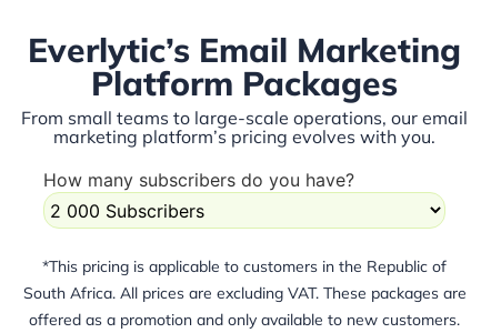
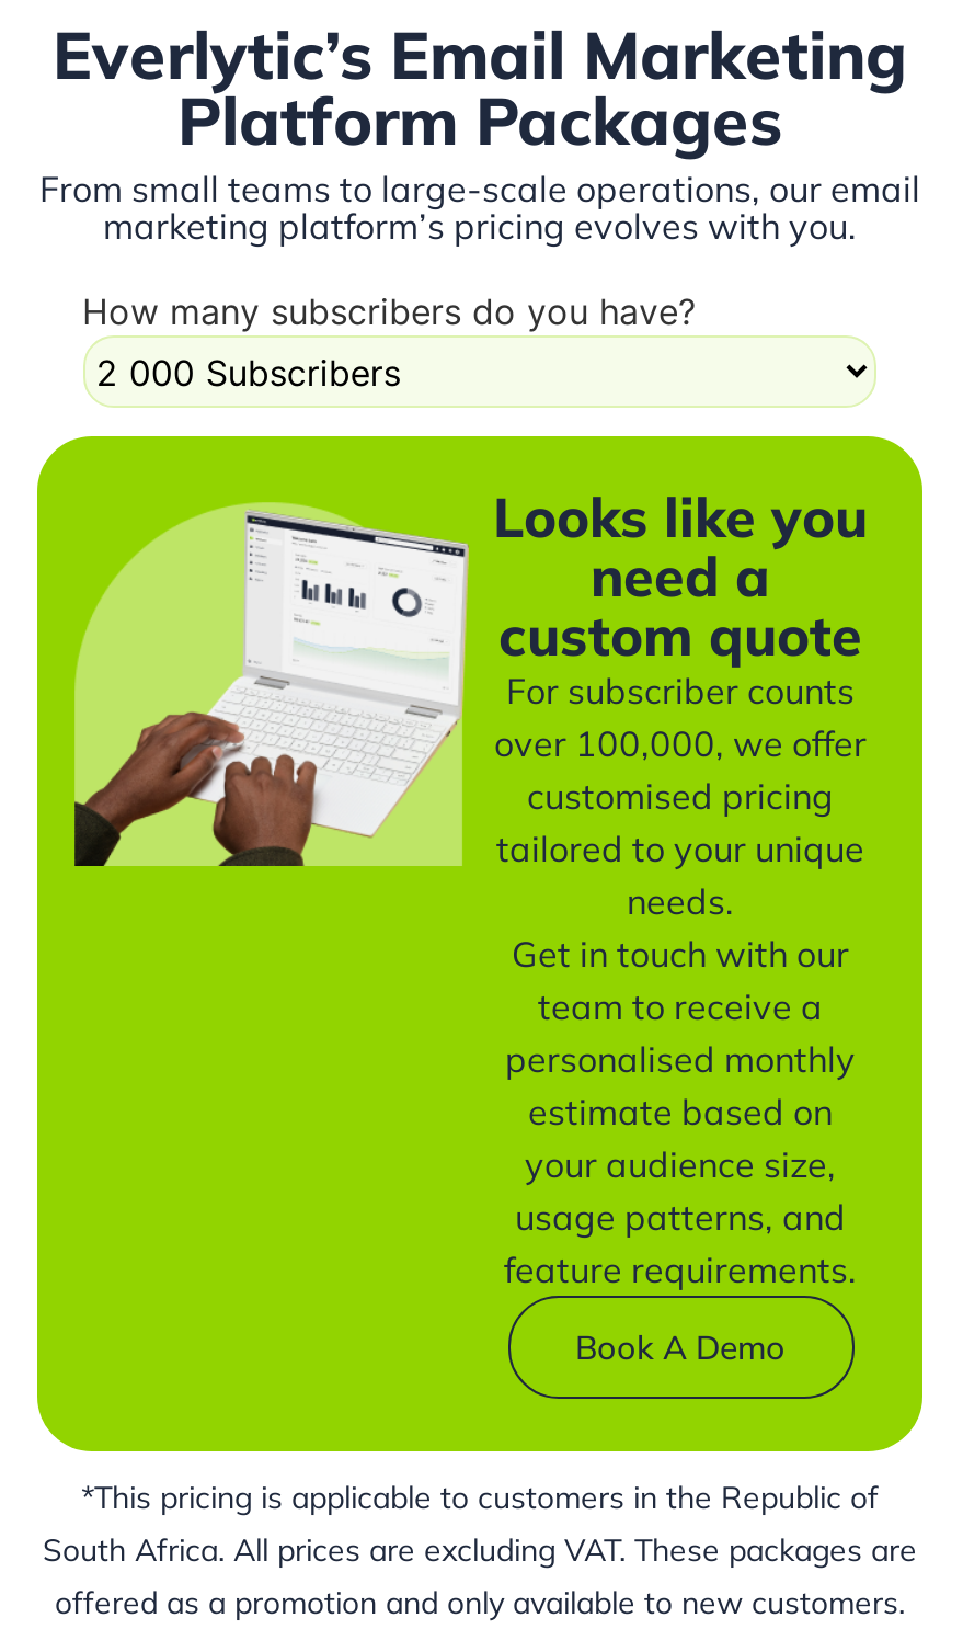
+ [image]
+ Looks like you
+ need a
+ custom quote
+ For subscriber counts
+ over 100,000, we offer
+ customised pricing
+ tailored to your unique
+ needs.
+ Get in touch with our
+ team to receive a
+ personalised monthly
+ estimate based on
+ your audience size,
+ usage patterns, and
+ feature requirements.
+ Book A Demo
